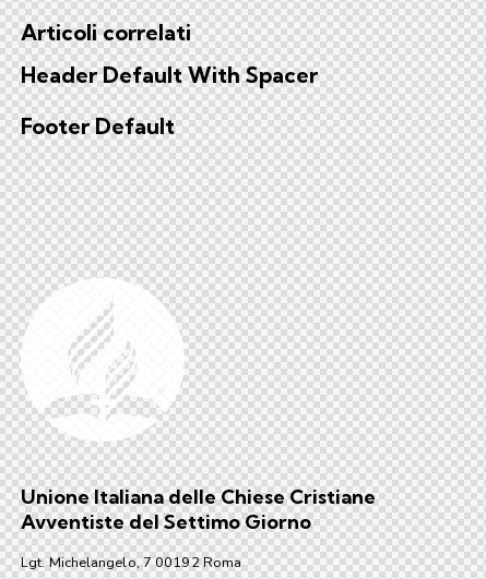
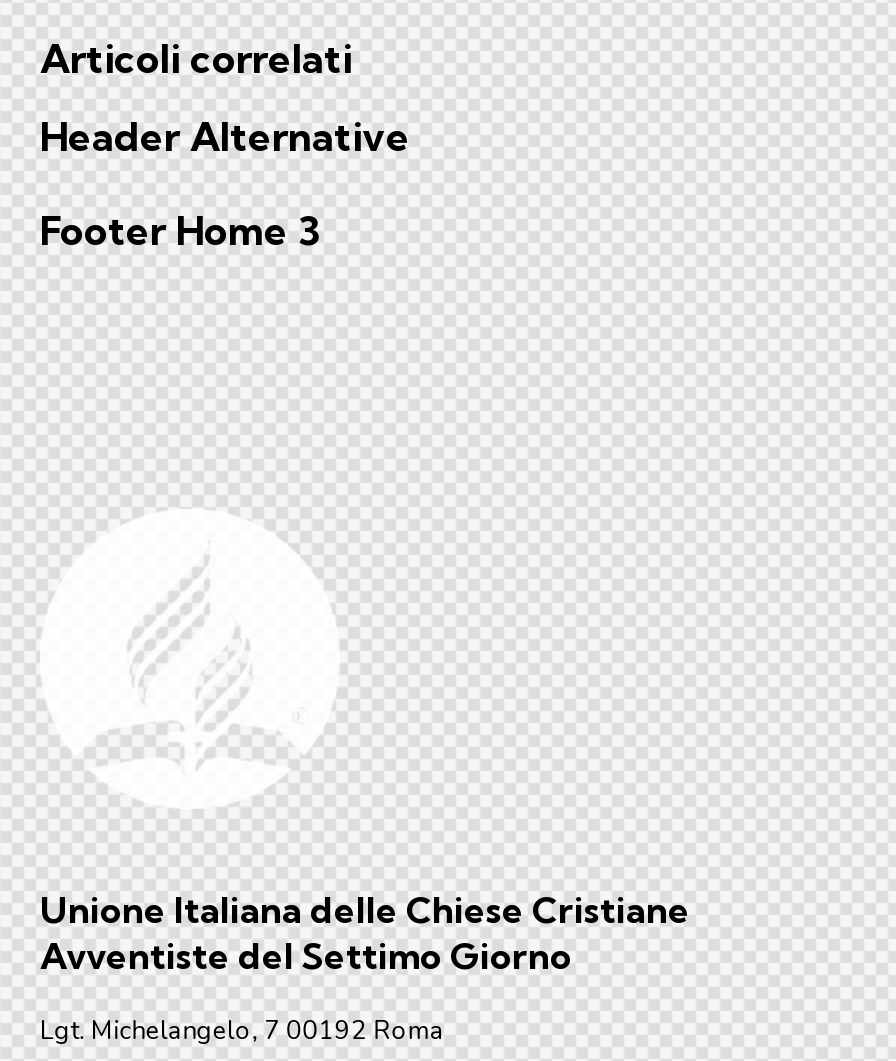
- Header Default With Spacer
+ Header Alternative

- Footer Default
+ Footer Home 3
